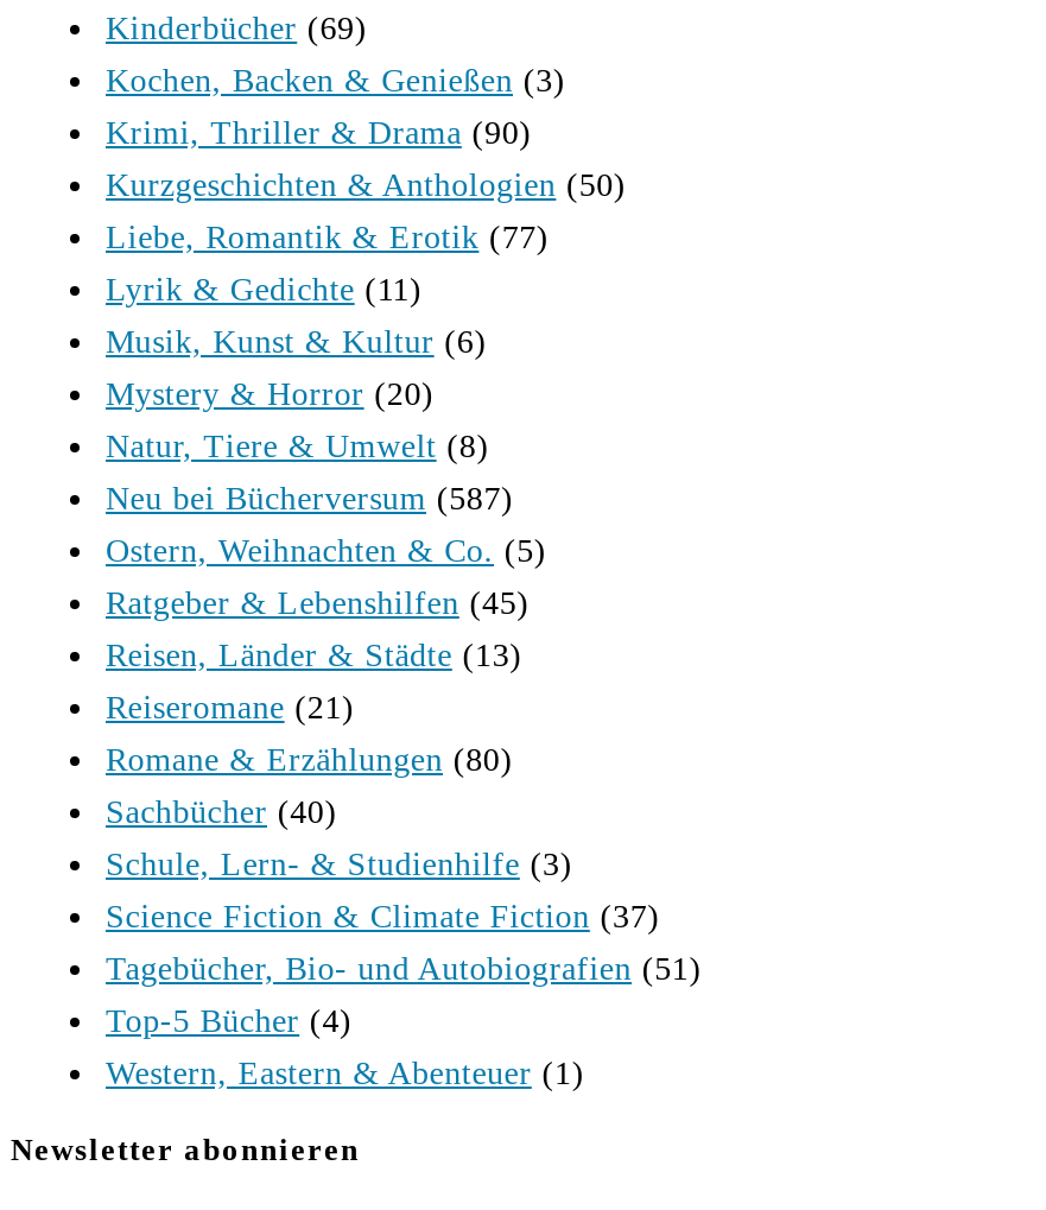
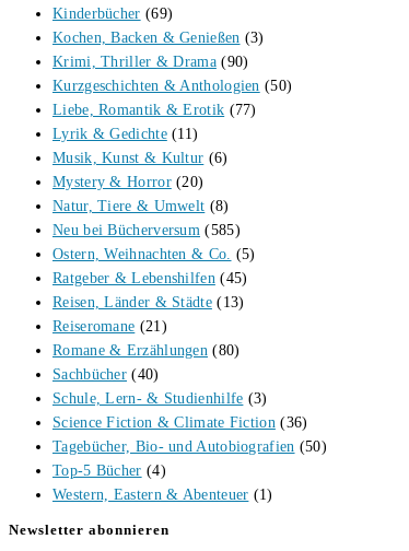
- Neu bei Bücherversum (587)
+ Neu bei Bücherversum (585)

- Science Fiction & Climate Fiction (37)
+ Science Fiction & Climate Fiction (36)

- Tagebücher, Bio- und Autobiografien (51)
+ Tagebücher, Bio- und Autobiografien (50)
